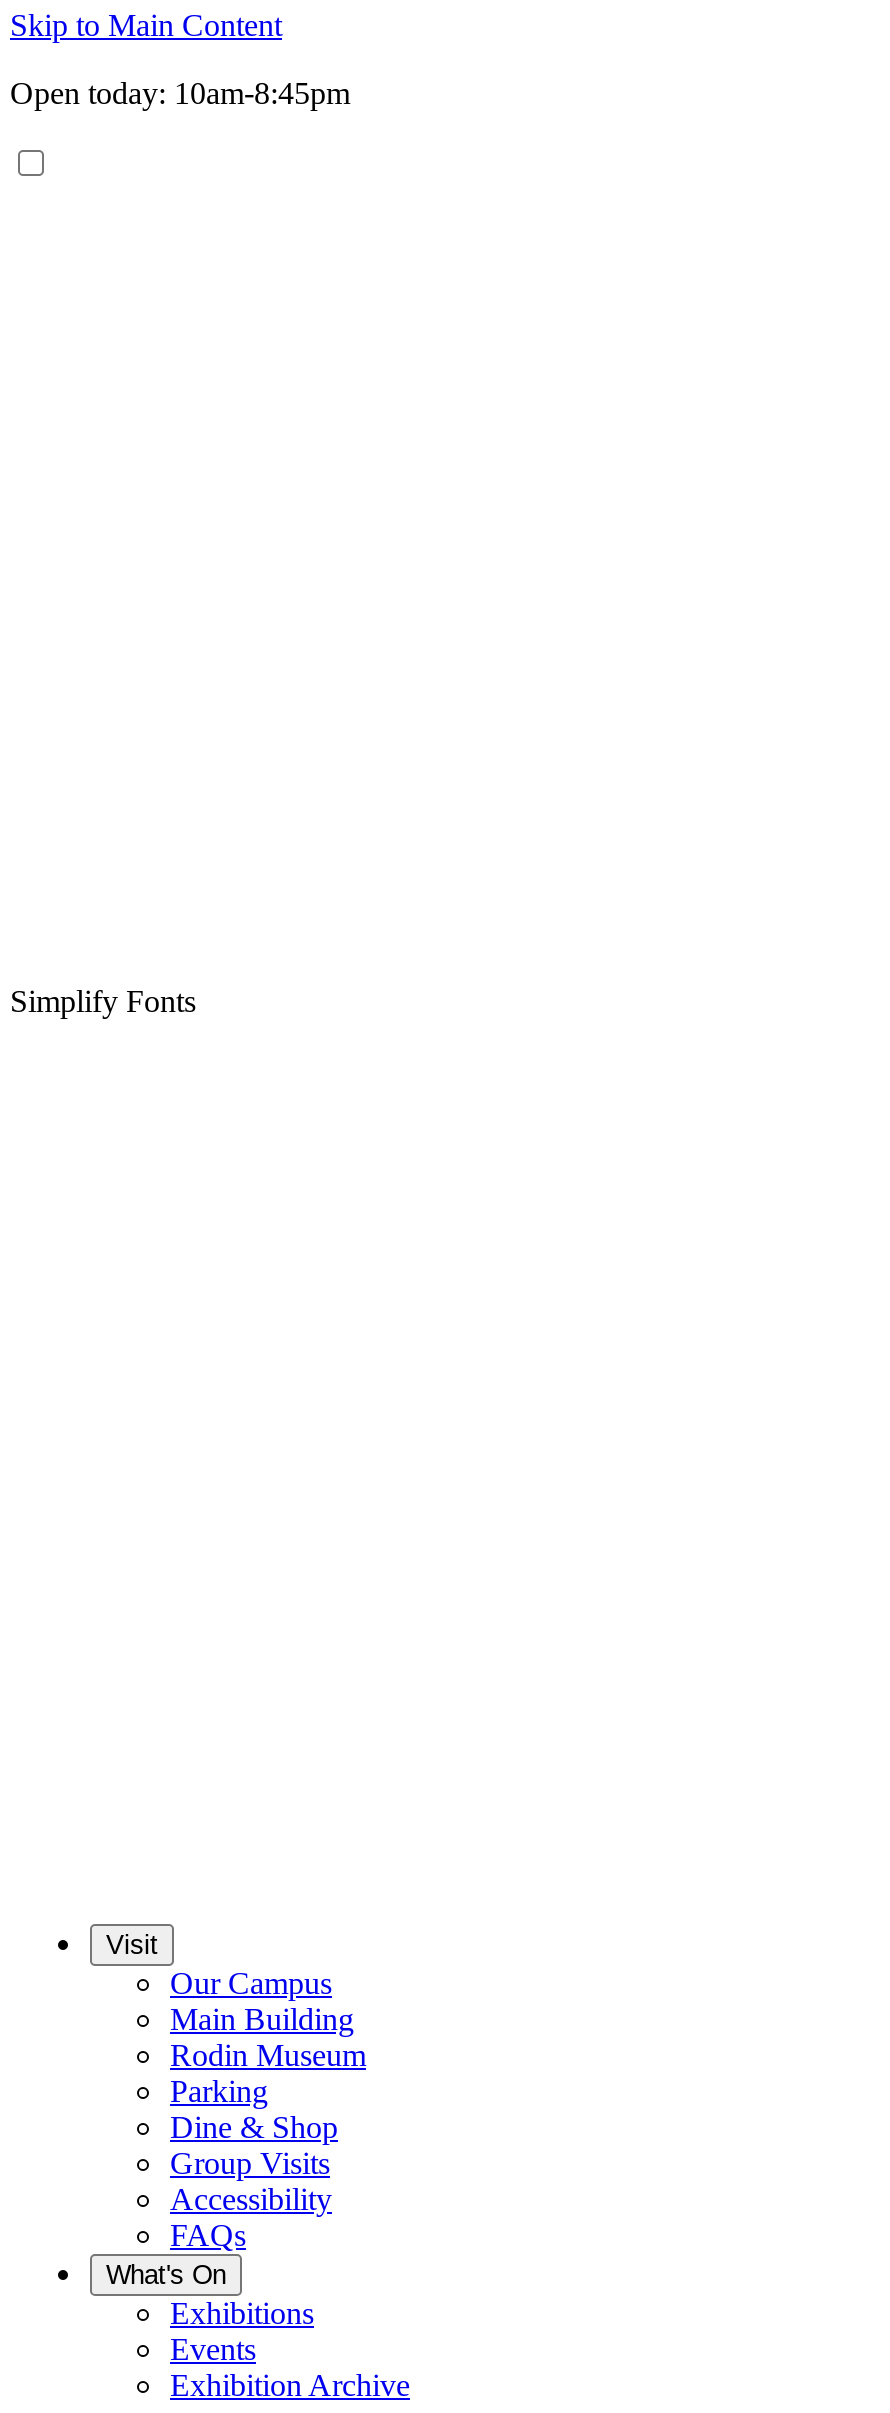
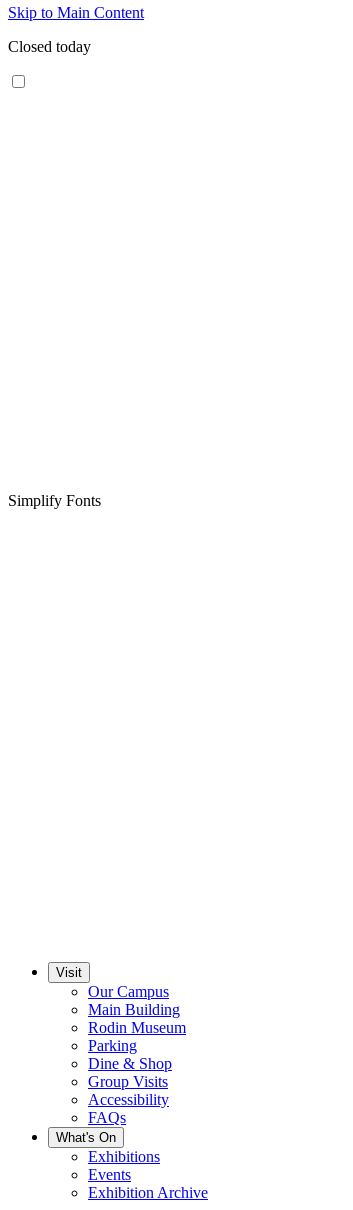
- Open today: 10am-8:45pm
+ Closed today
